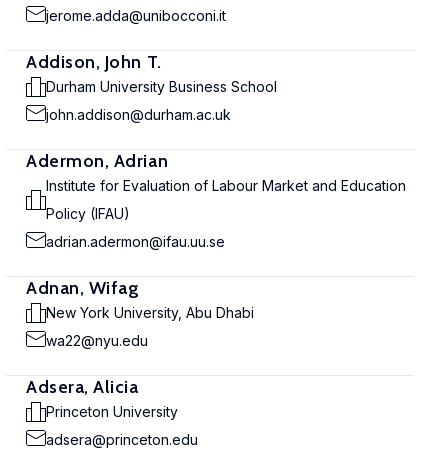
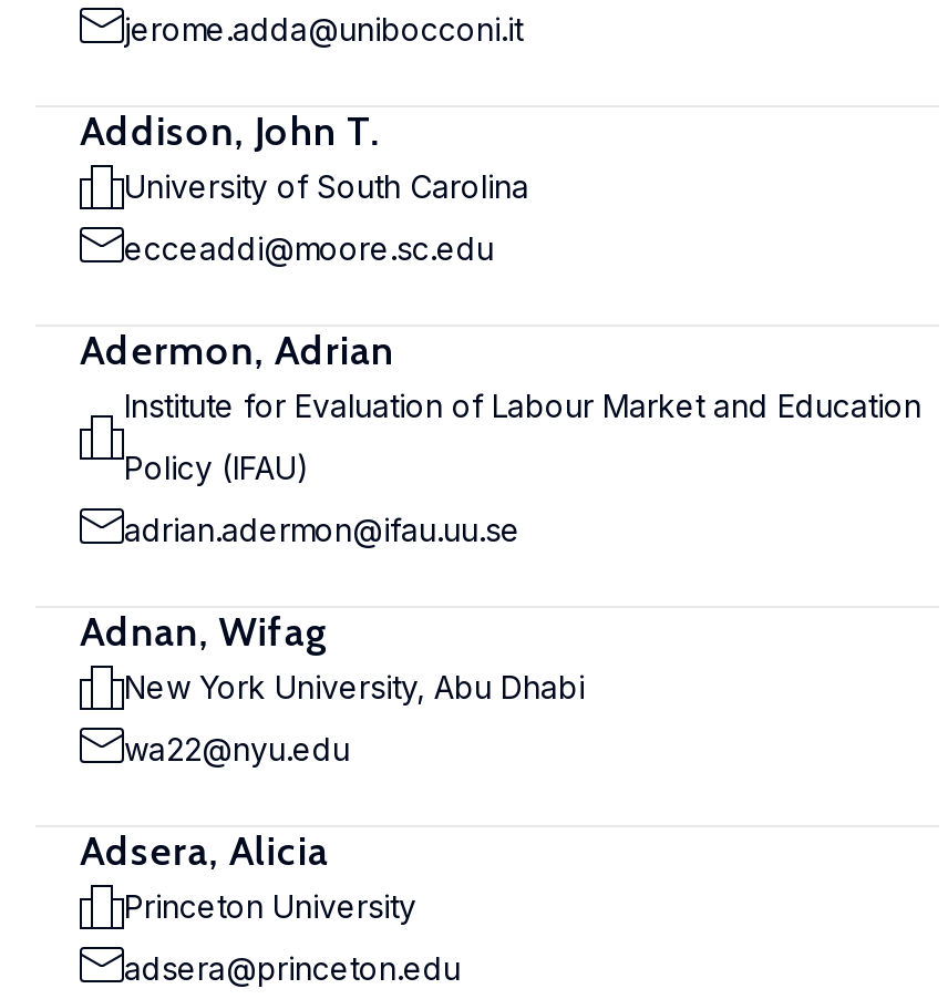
- Durham University Business School
+ University of South Carolina

- john.addison@durham.ac.uk
+ ecceaddi@moore.sc.edu
